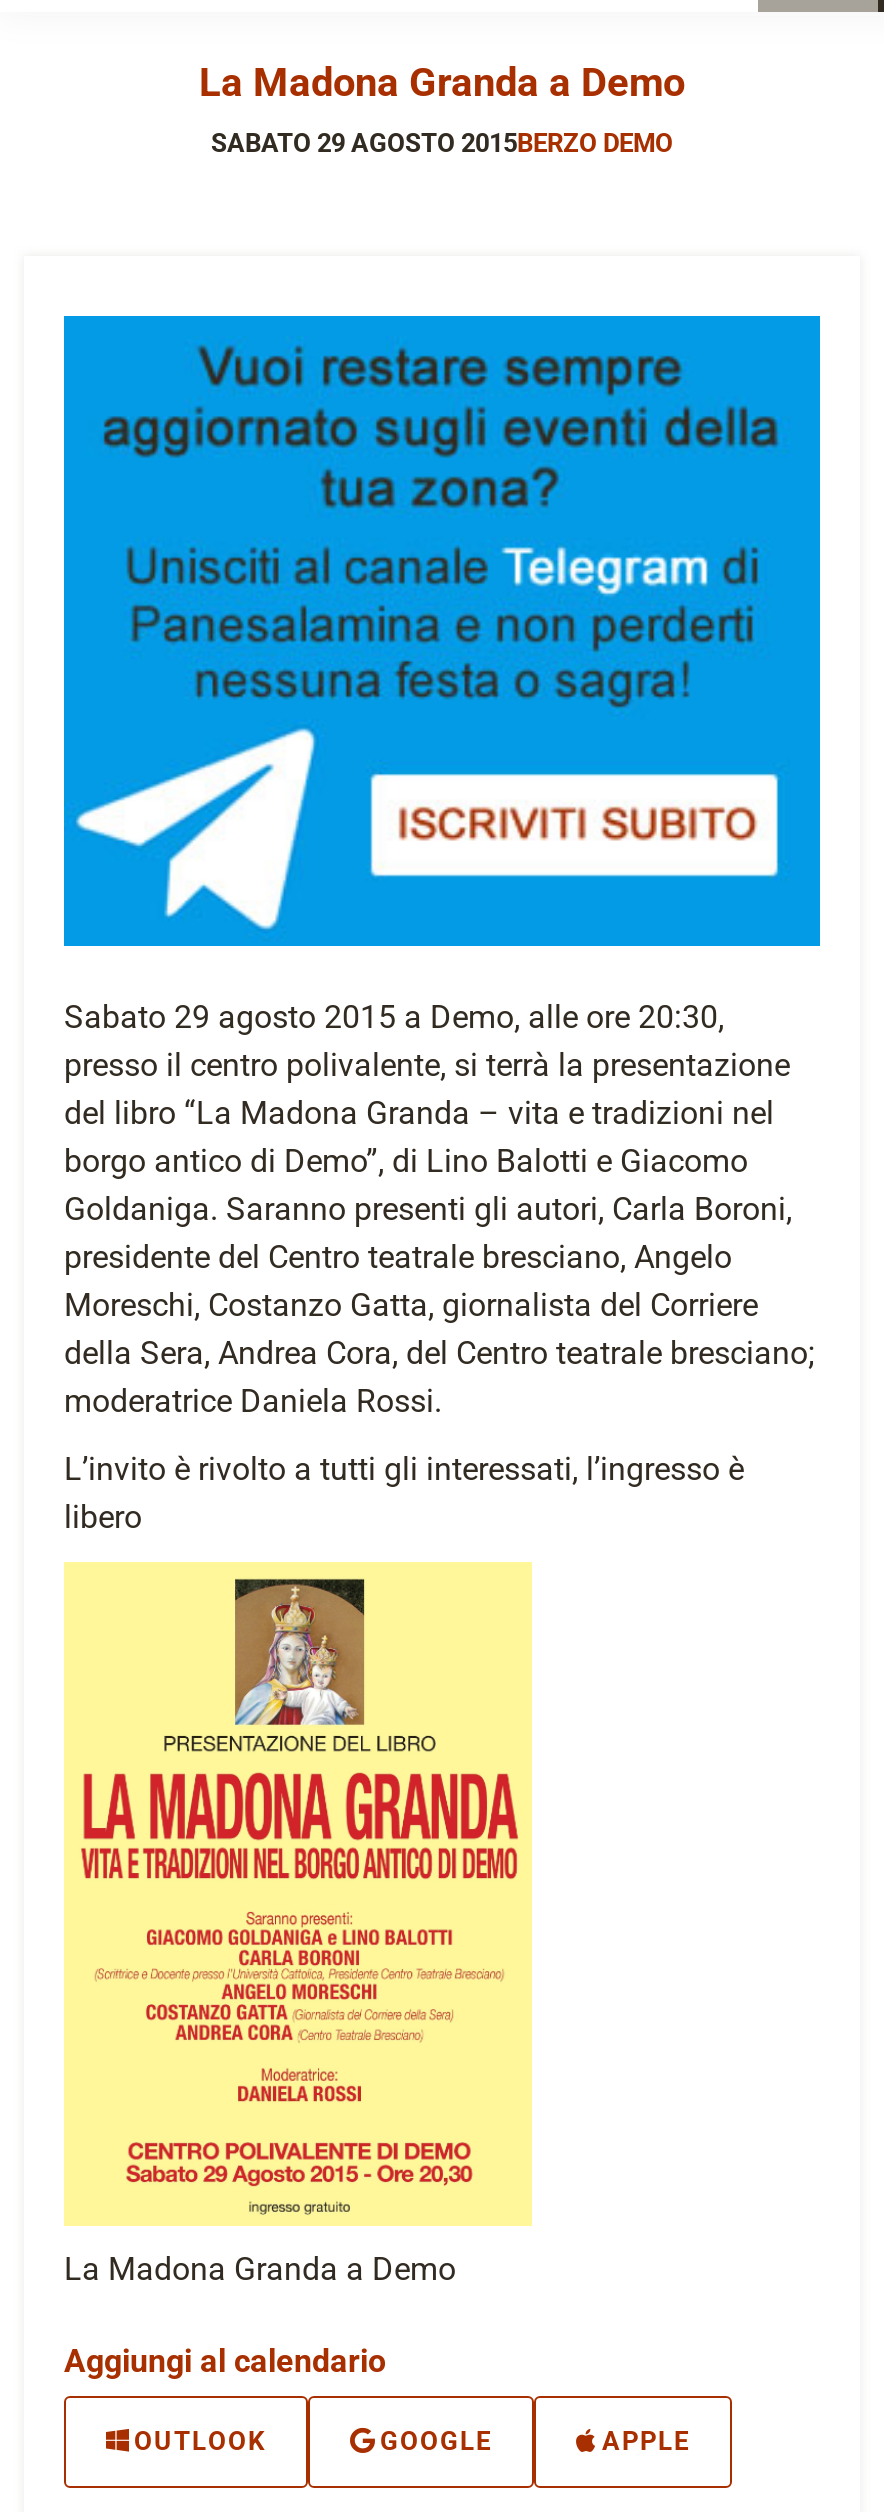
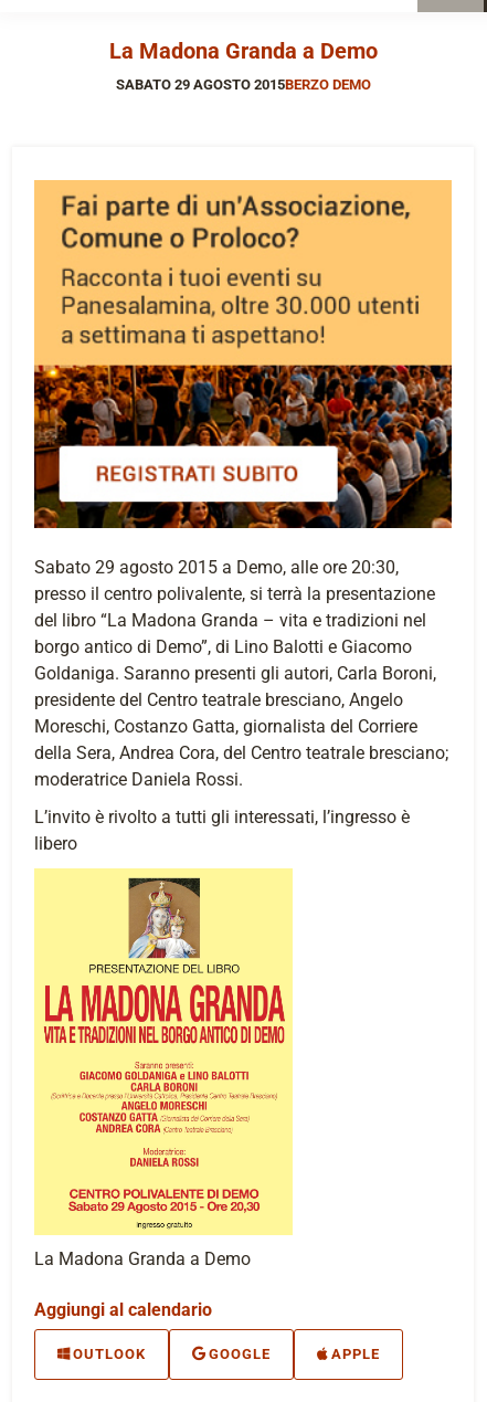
- [image]
+ [image]
